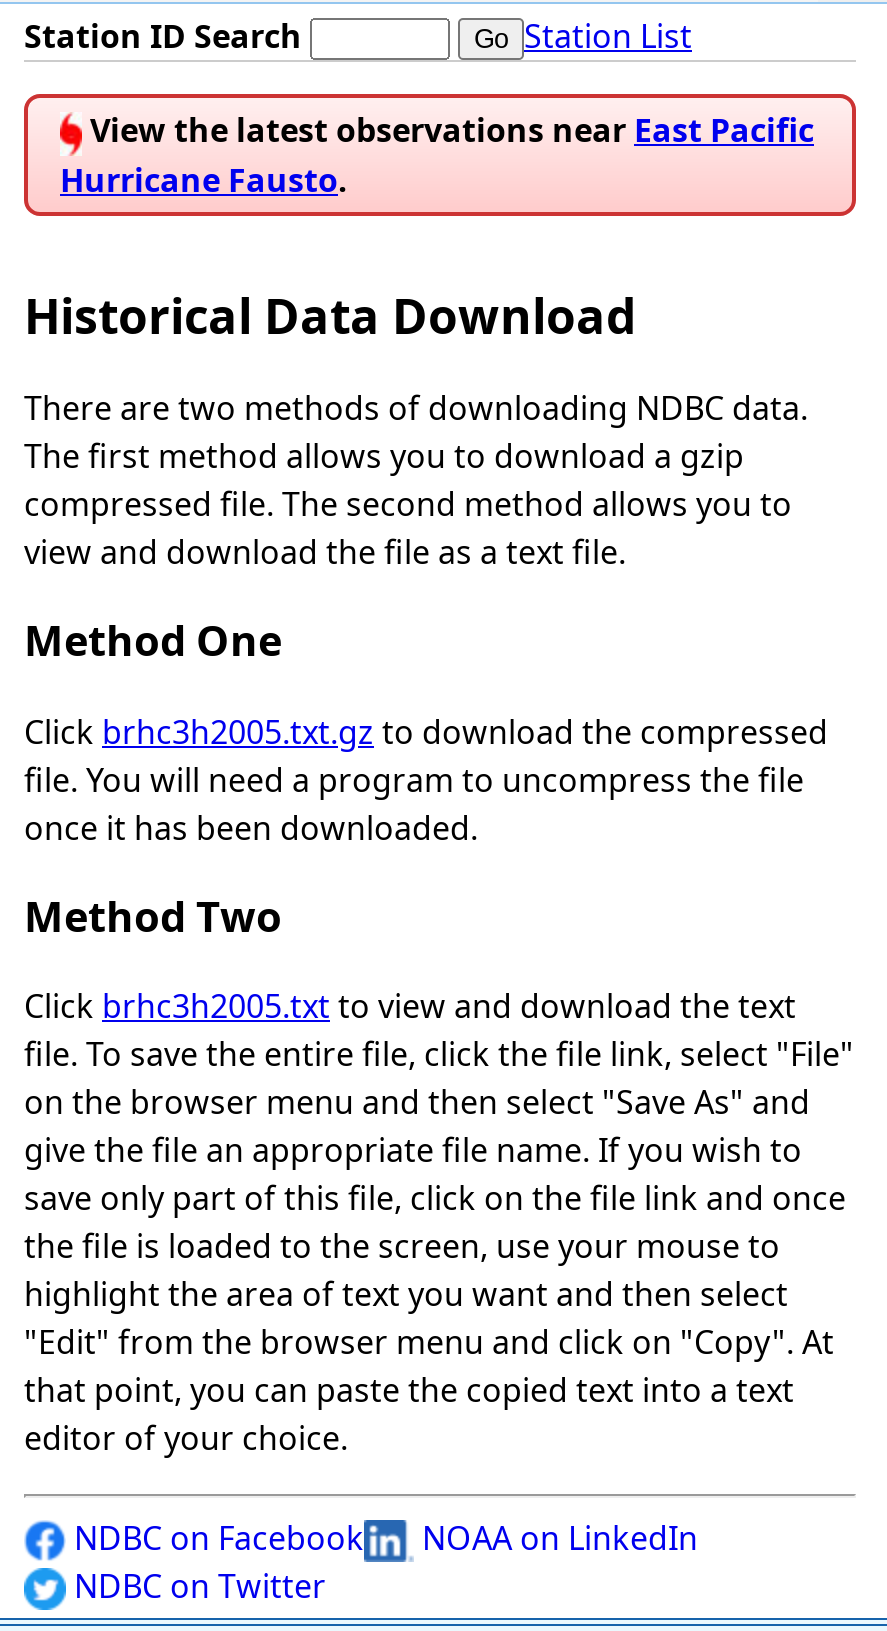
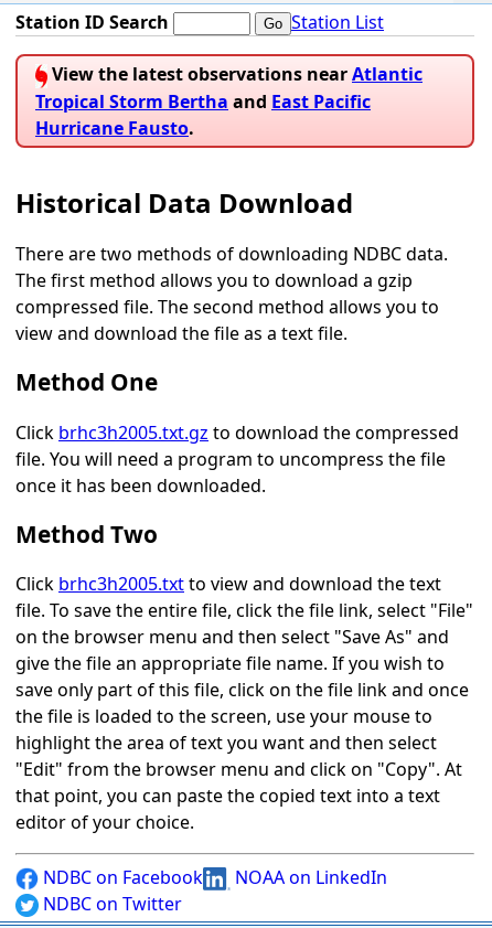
- View the latest observations near East Pacific
+ View the latest observations near Atlantic
+ Tropical Storm Bertha and East Pacific
